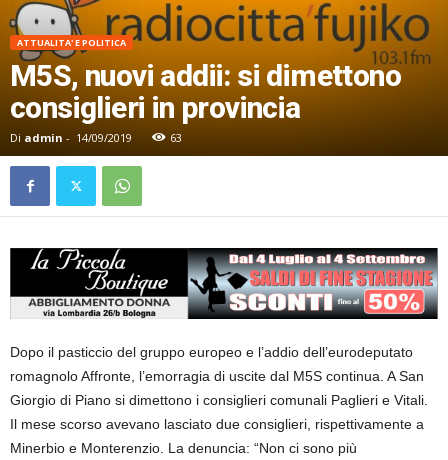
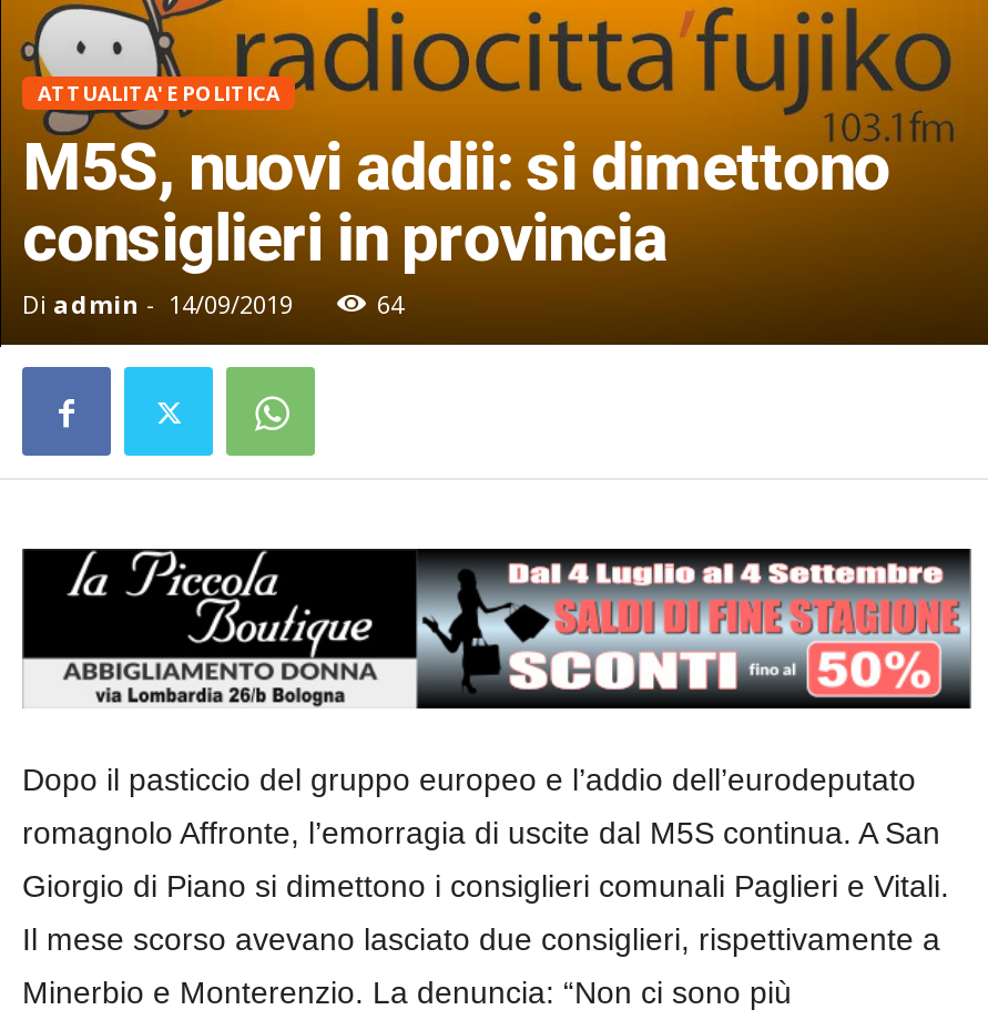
- 63
+ 64
